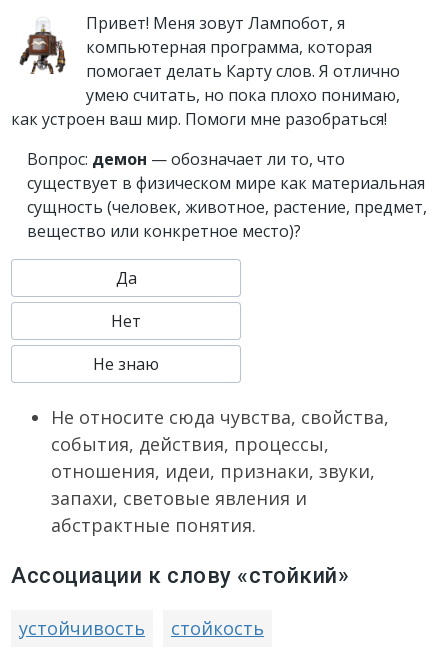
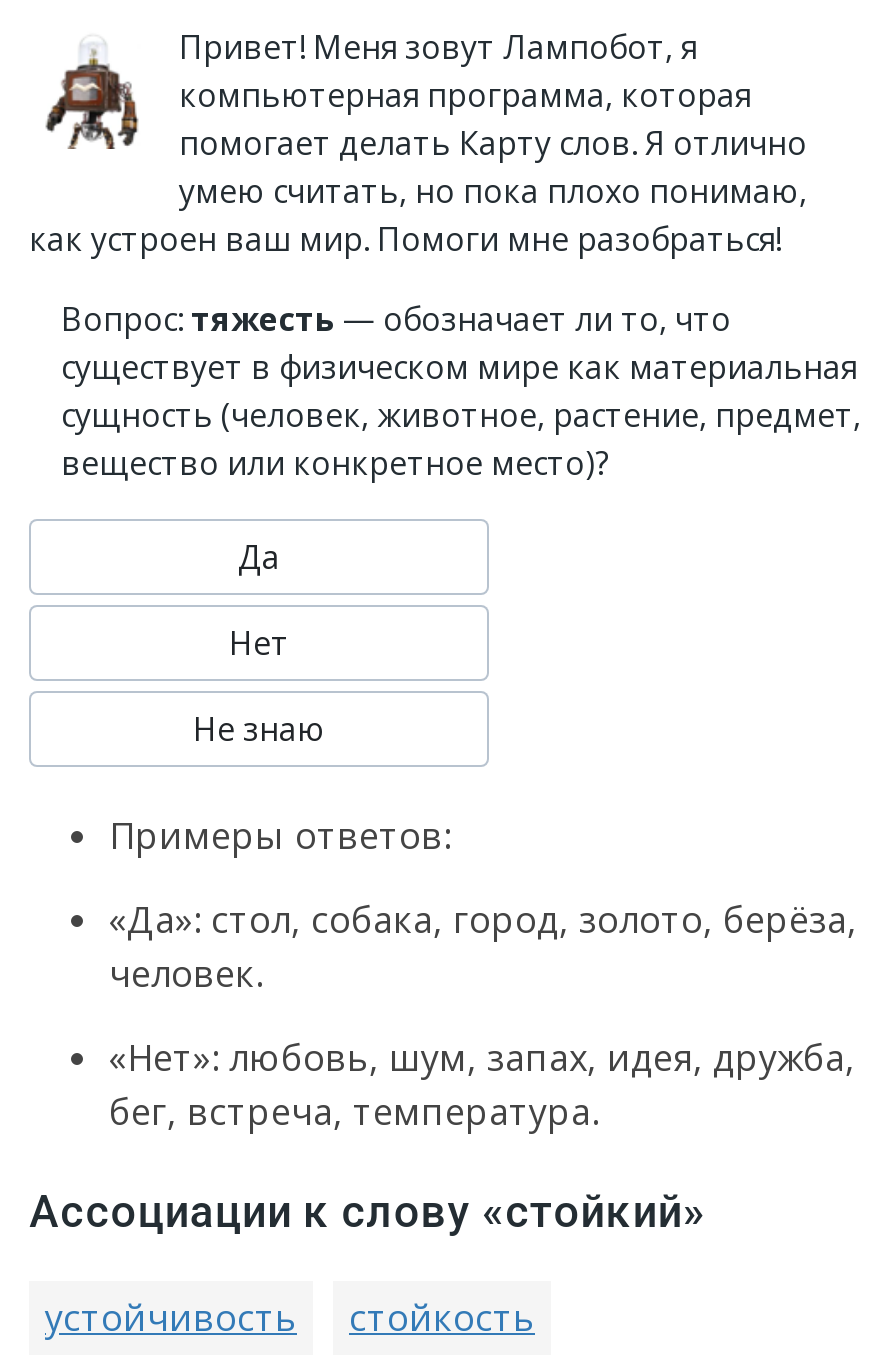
- Вопрос: демон — обозначает ли то, что
+ Вопрос: тяжесть — обозначает ли то, что

- Не относите сюда чувства, свойства,
- события, действия, процессы,
- отношения, идеи, признаки, звуки,
- запахи, световые явления и
- абстрактные понятия.
+ Примеры ответов:
+ «Да»: стол, собака, город, золото, берёза,
+ человек.
+ «Нет»: любовь, шум, запах, идея, дружба,
+ бег, встреча, температура.
